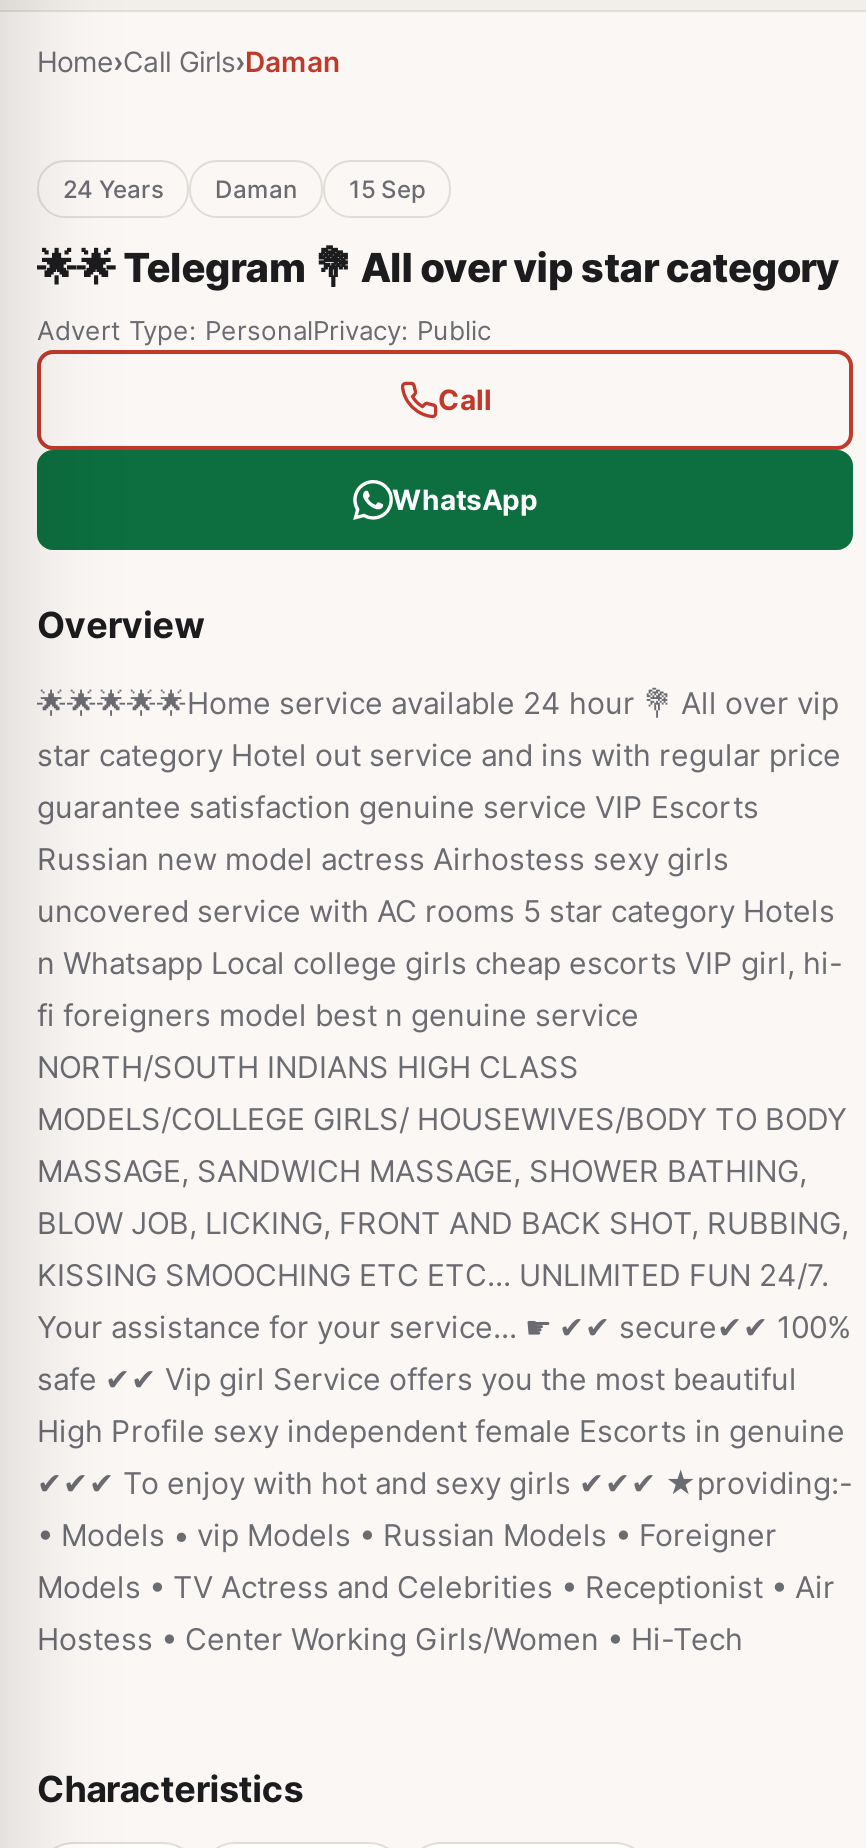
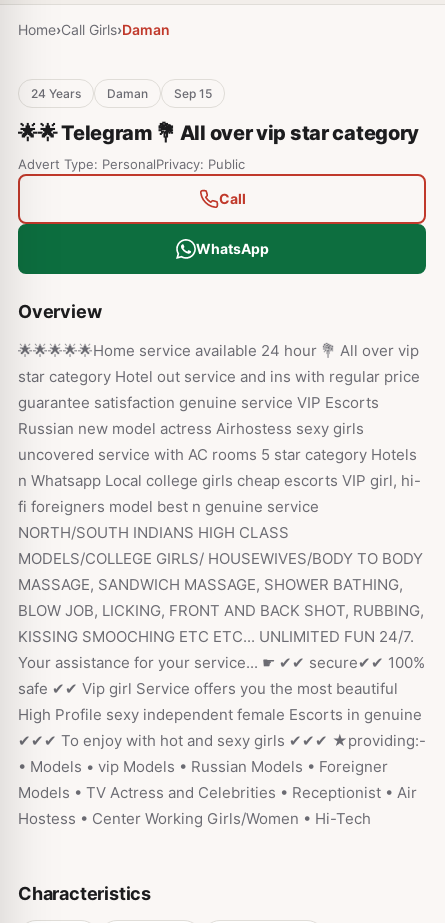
- 24 Years Daman 15 Sep
+ 24 Years Daman Sep 15
